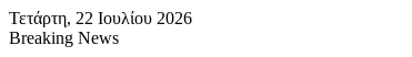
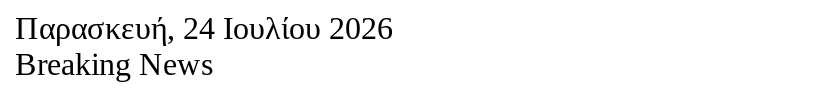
- Τετάρτη, 22 Ιουλίου 2026
+ Παρασκευή, 24 Ιουλίου 2026
